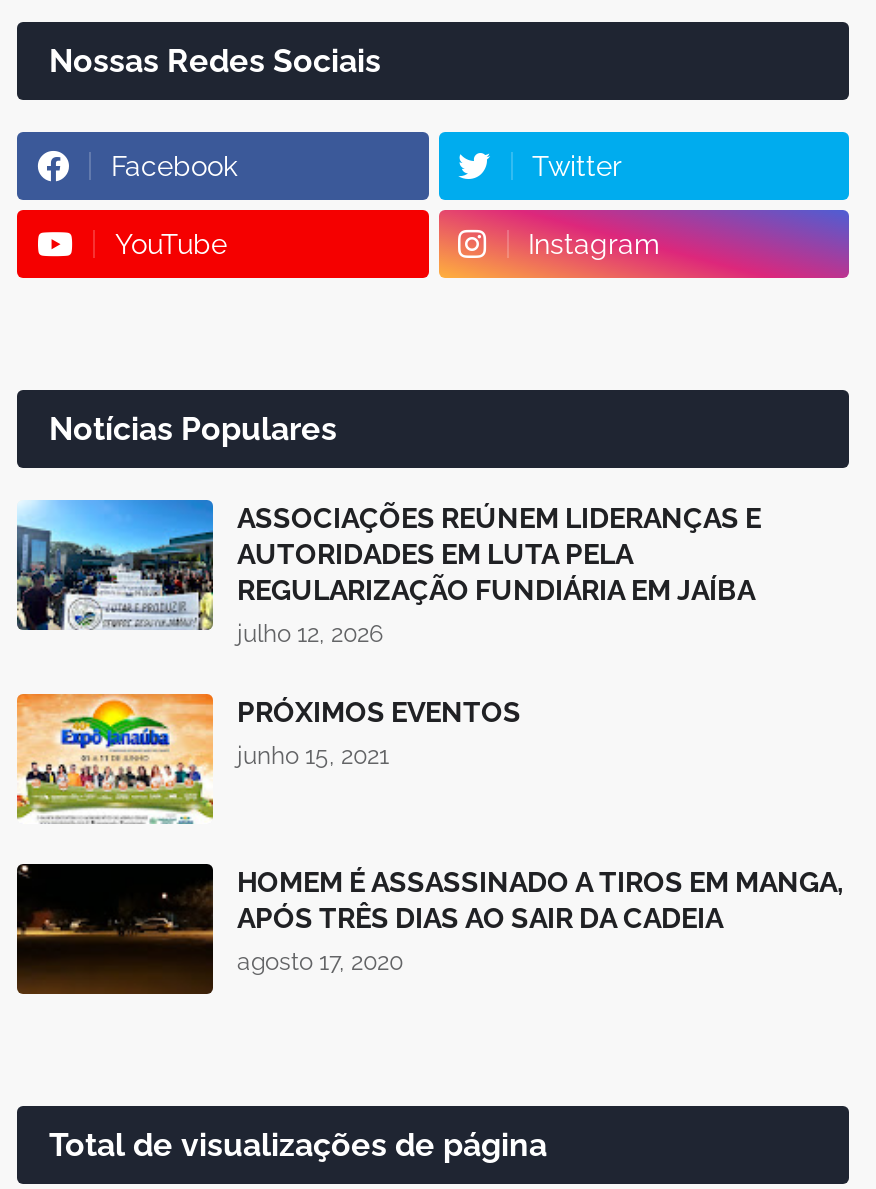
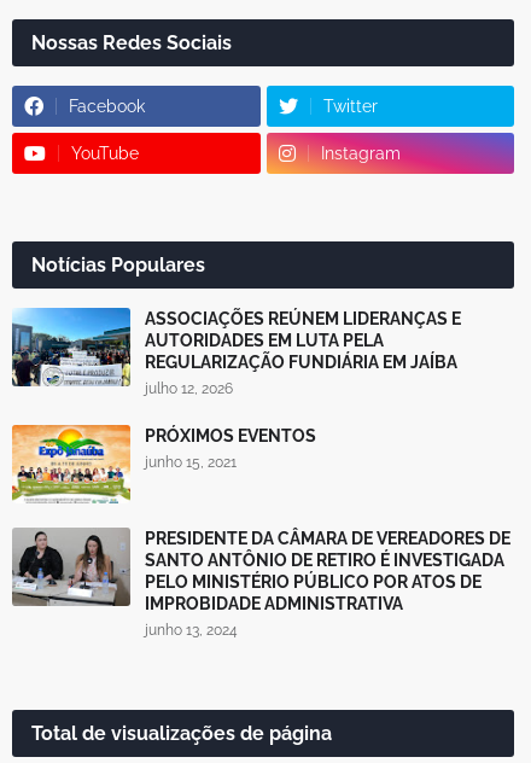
- [image]
- HOMEM É ASSASSINADO A TIROS EM MANGA,
- APÓS TRÊS DIAS AO SAIR DA CADEIA
- agosto 17, 2020
+ [image]
+ PRESIDENTE DA CÂMARA DE VEREADORES DE
+ SANTO ANTÔNIO DE RETIRO É INVESTIGADA
+ PELO MINISTÉRIO PÚBLICO POR ATOS DE
+ IMPROBIDADE ADMINISTRATIVA
+ junho 13, 2024
